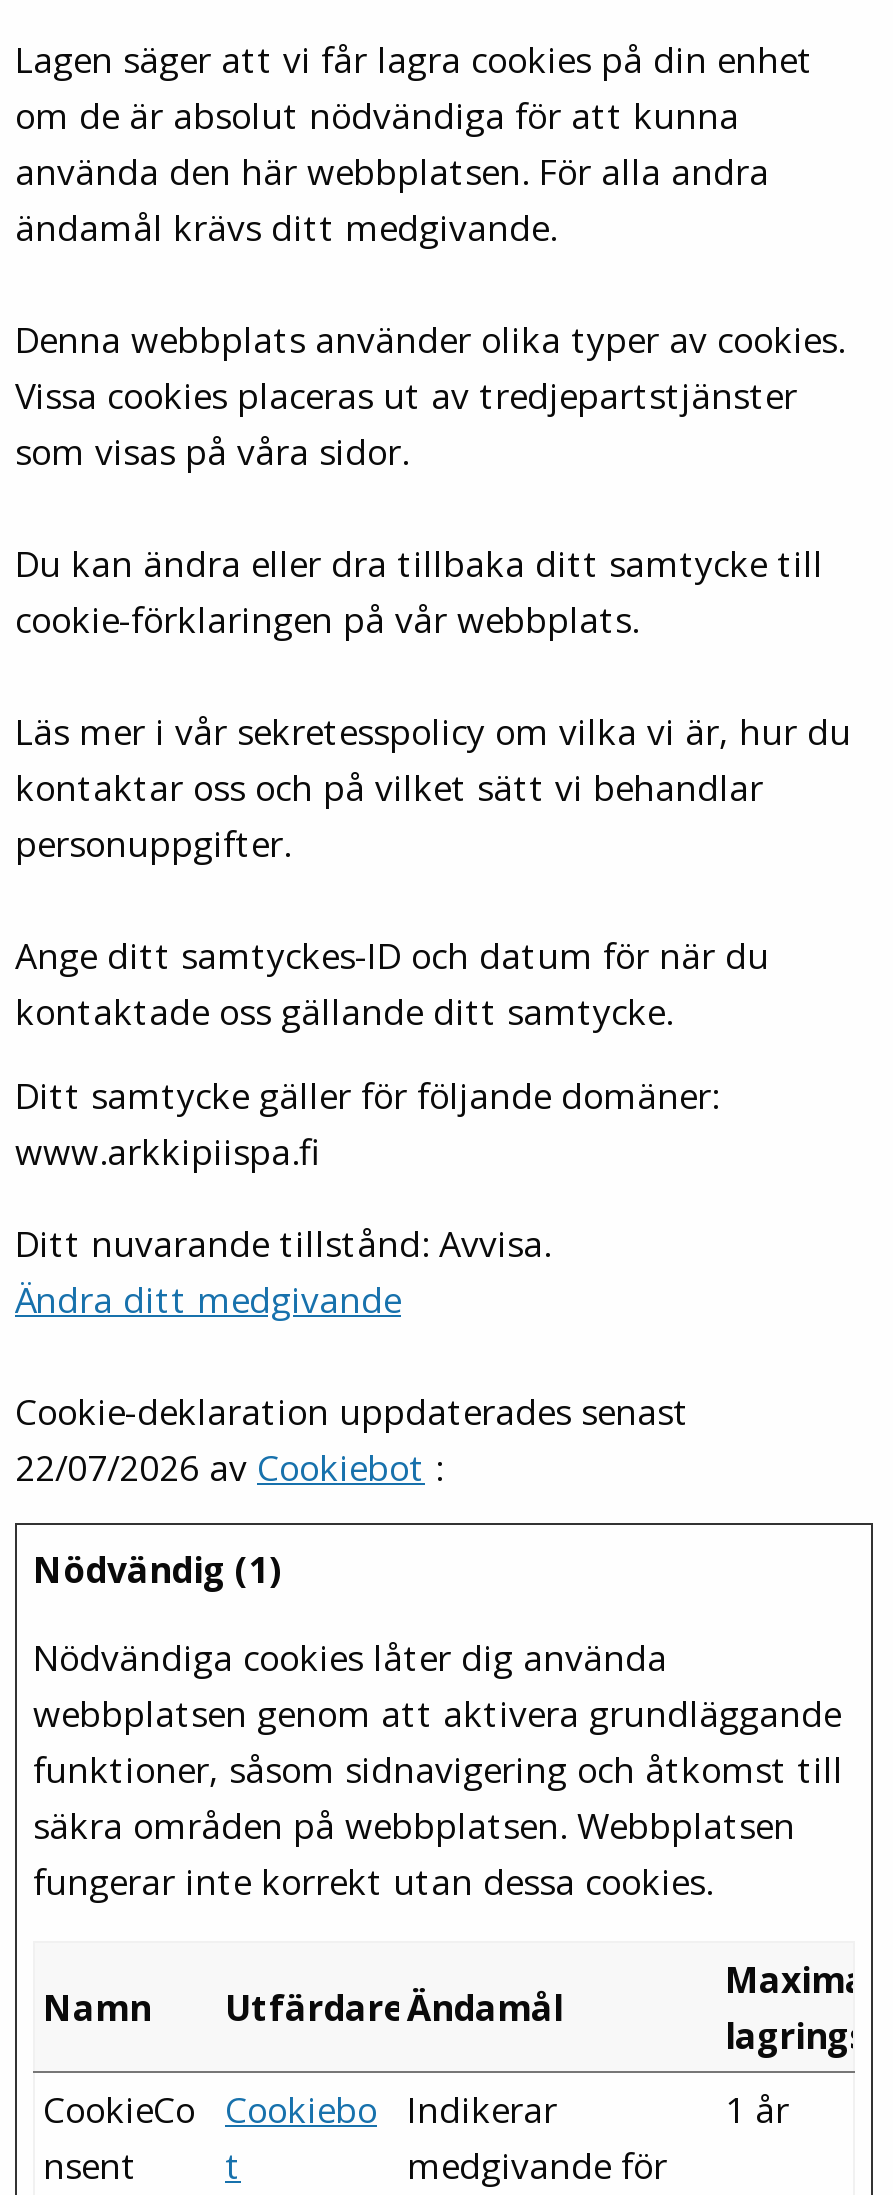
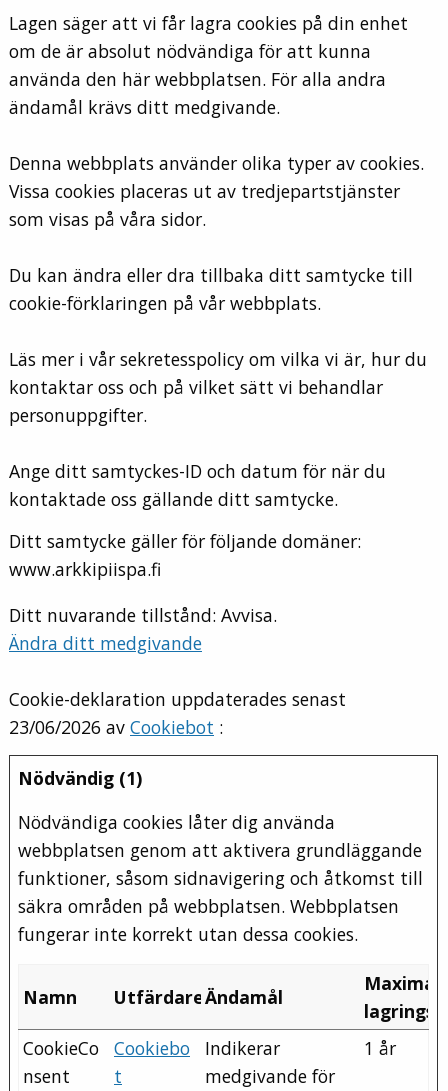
- 22/07/2026 av Cookiebot:
+ 23/06/2026 av Cookiebot:
